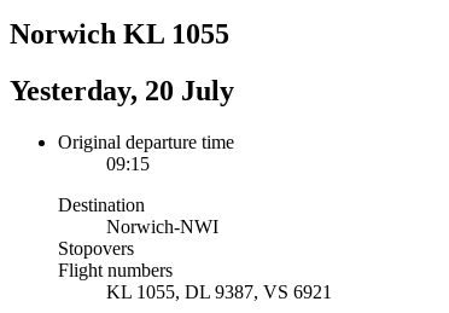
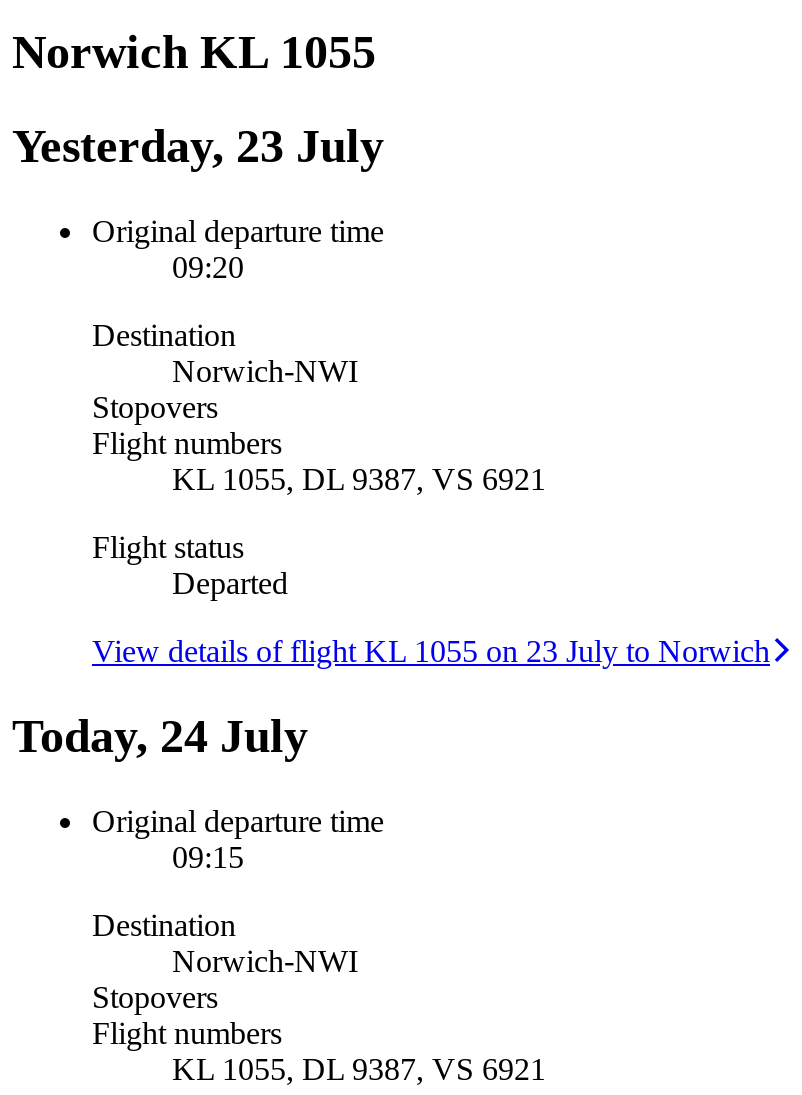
- Yesterday, 20 July
+ Yesterday, 23 July
+ Original departure time
+ 09:20
+ Destination
+ Norwich-NWI
+ Stopovers
+ Flight numbers
+ KL 1055, DL 9387, VS 6921
+ Flight status
+ Departed
+ View details of flight KL 1055 on 23 July to Norwich
+ Today, 24 July
